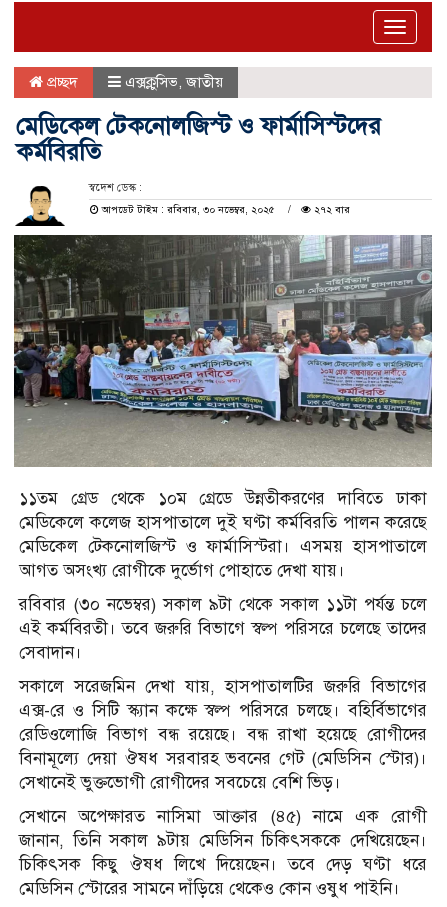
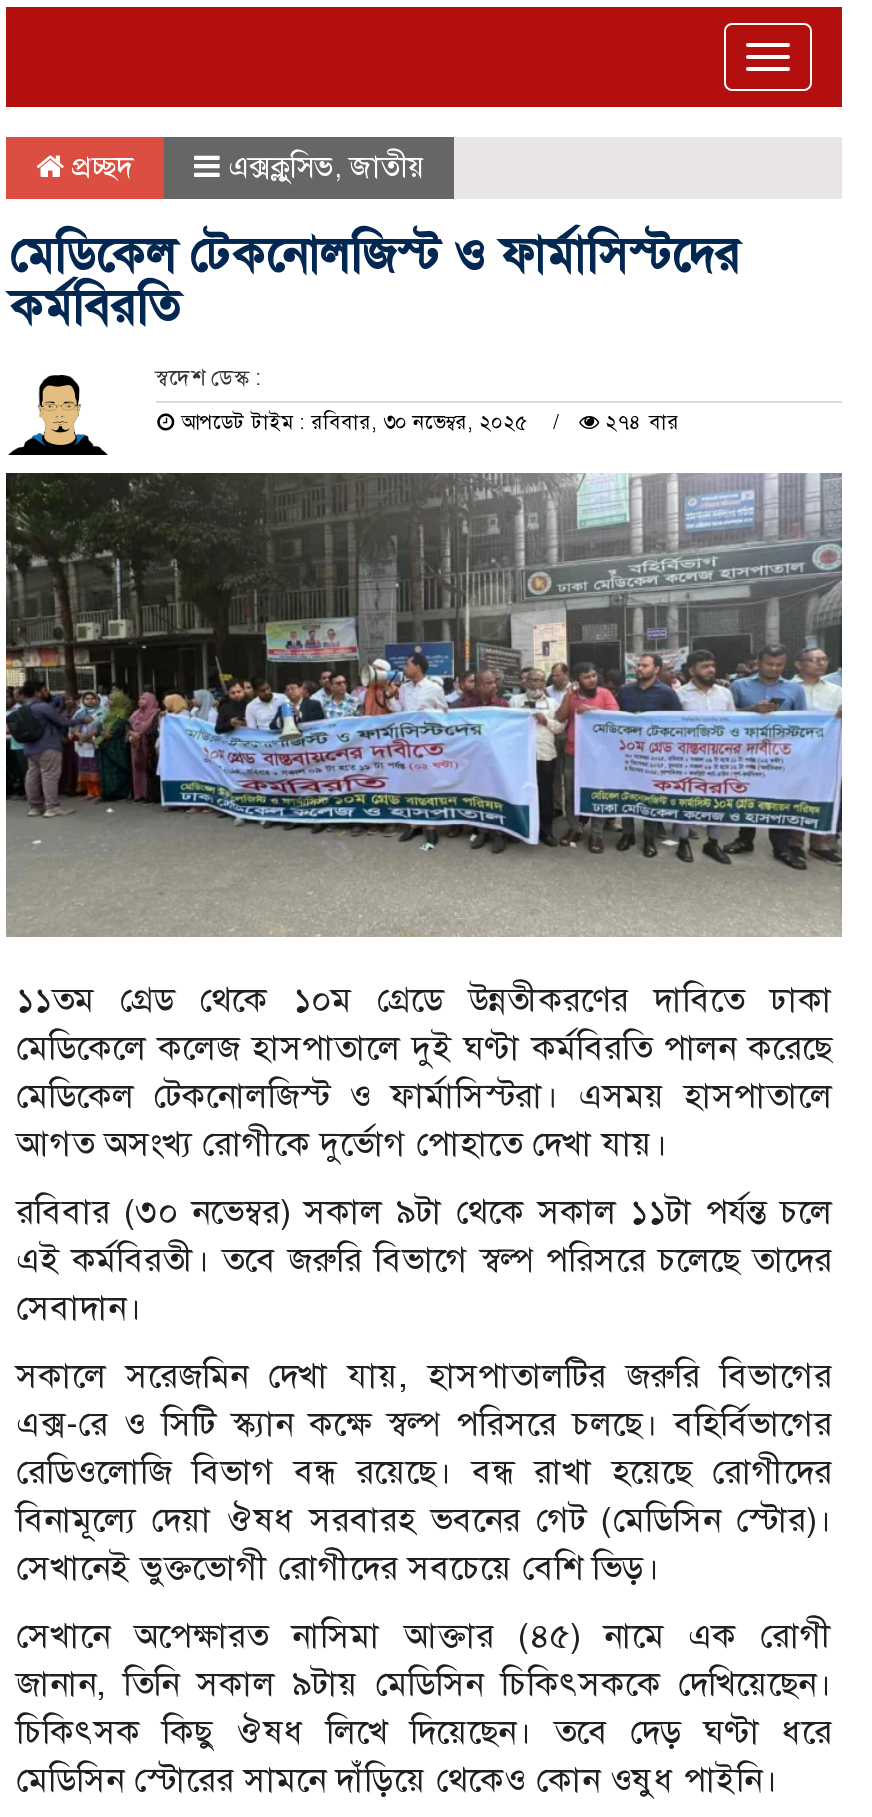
- ২৭২ বার
+ ২৭৪ বার
